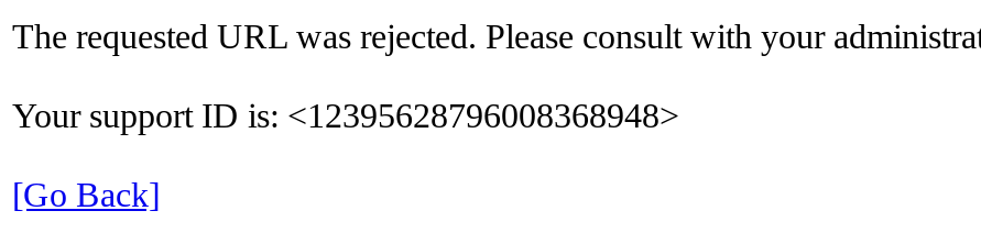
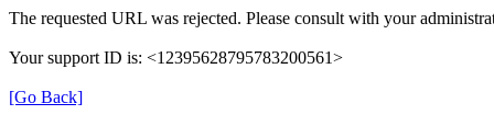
- Your support ID is: <12395628796008368948>
+ Your support ID is: <12395628795783200561>
